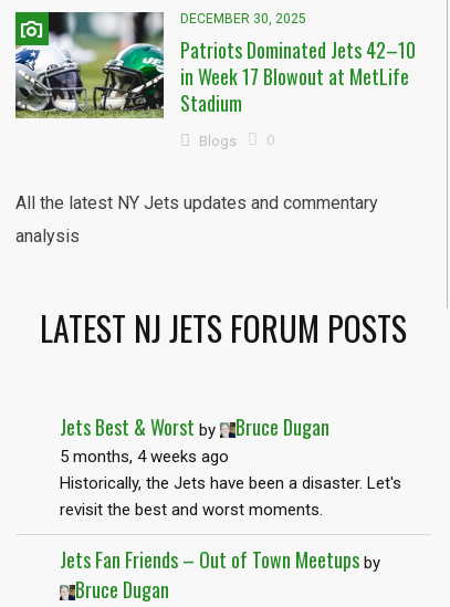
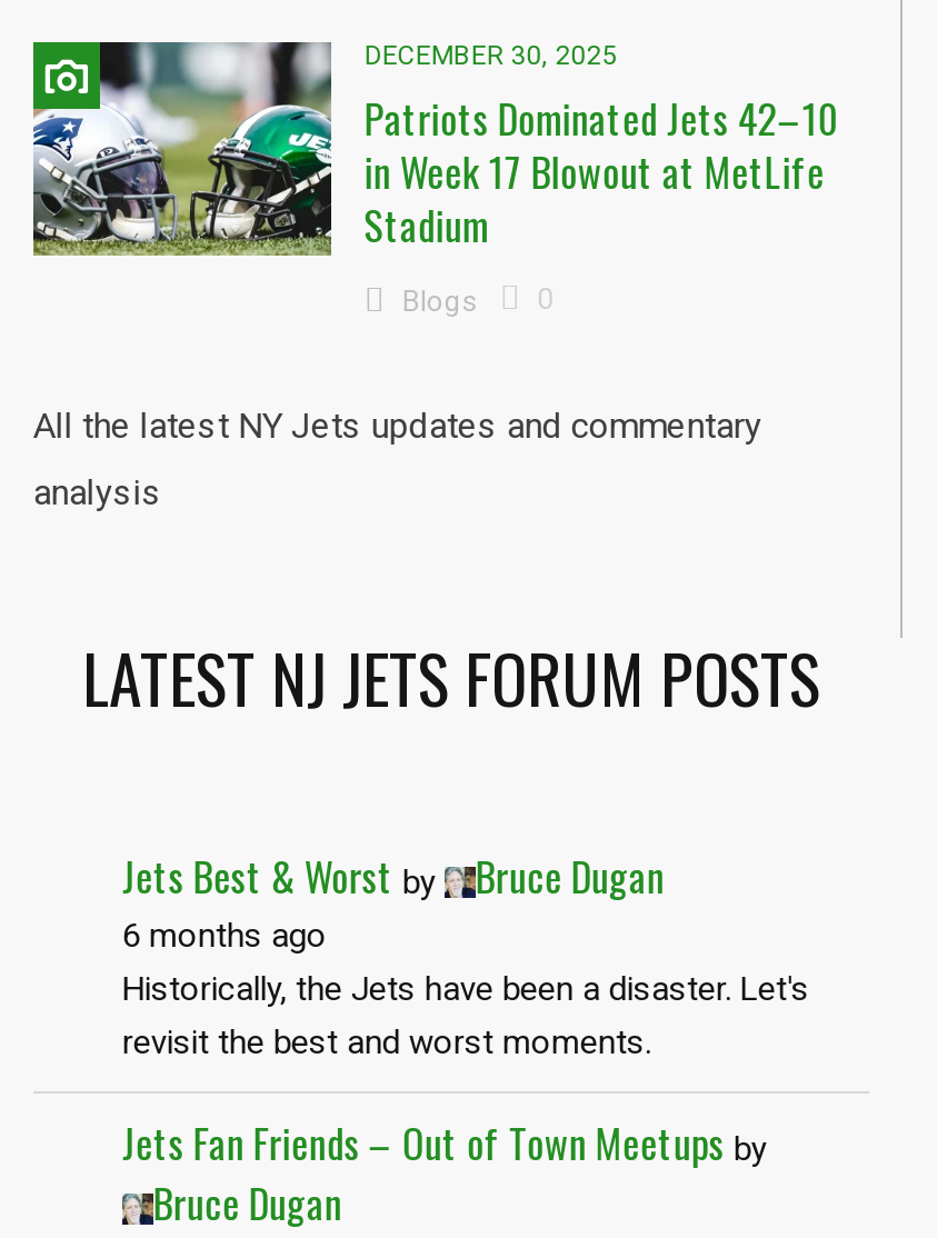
- 5 months, 4 weeks ago
+ 6 months ago
